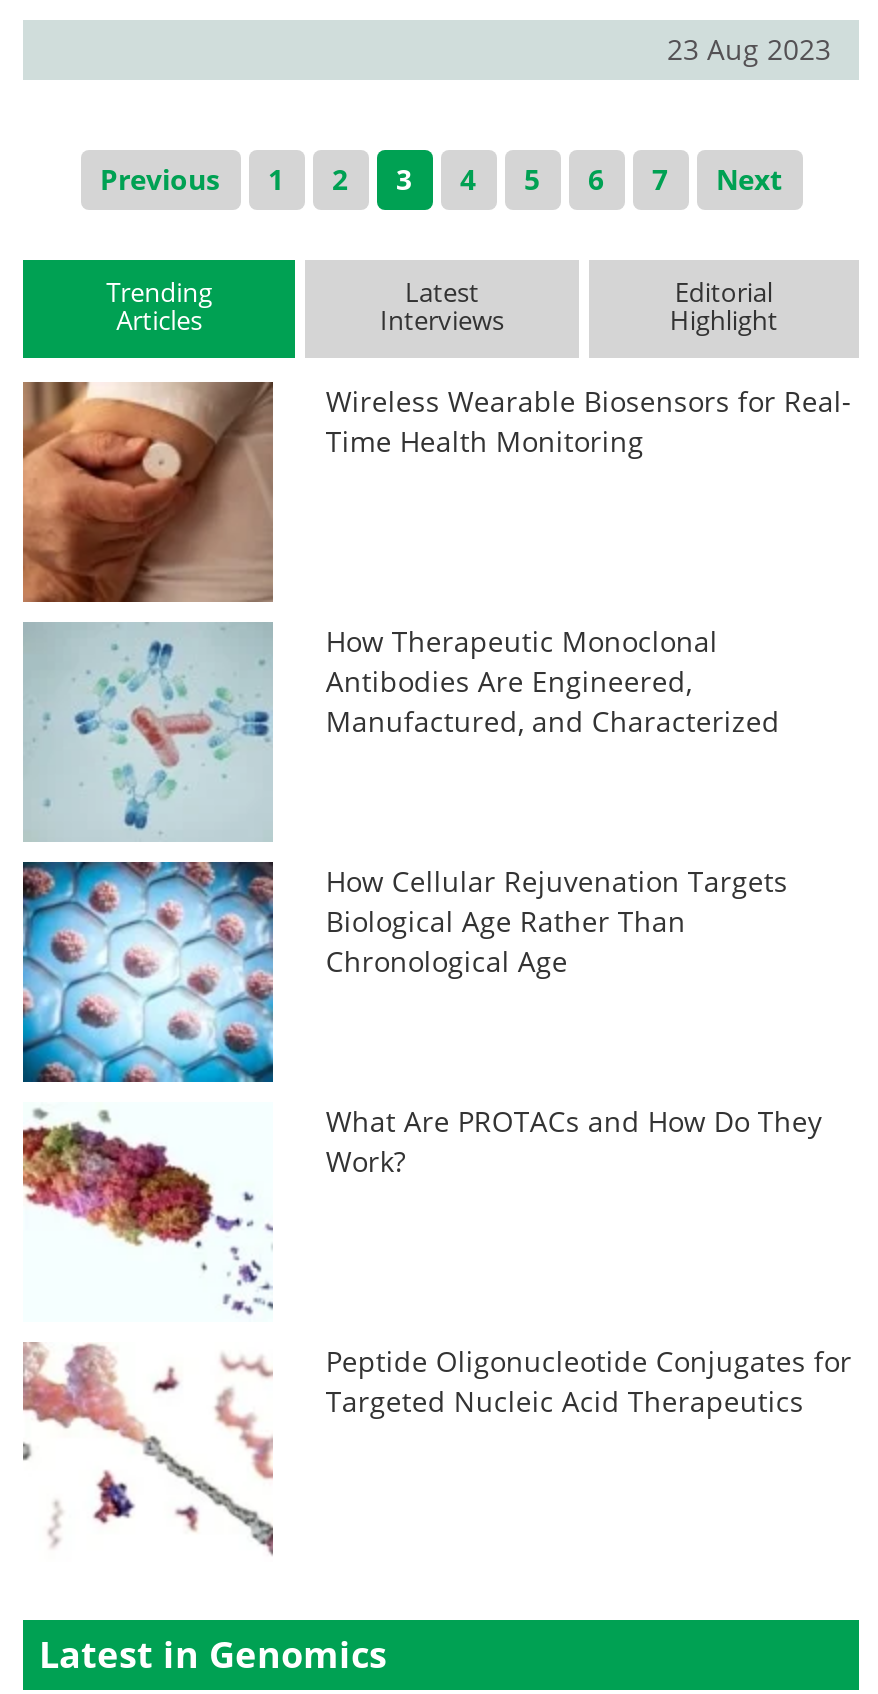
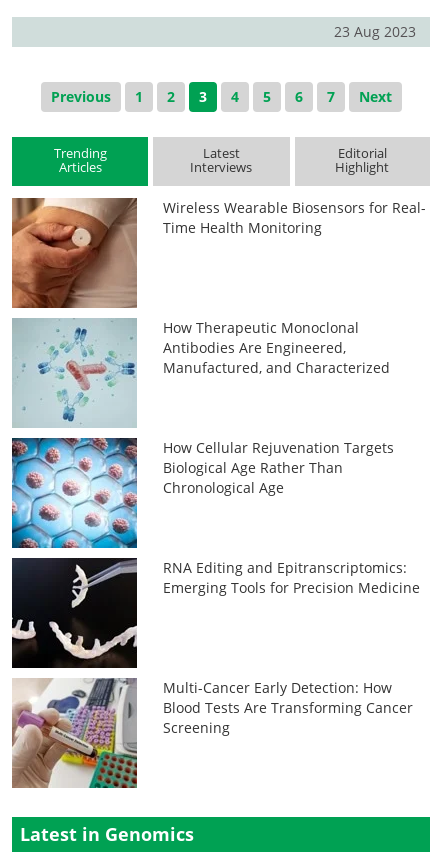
- [image]
- What Are PROTACs and How Do They
- Work?
+ [image]
+ RNA Editing and Epitranscriptomics:
+ Emerging Tools for Precision Medicine

- [image]
- Peptide Oligonucleotide Conjugates for
- Targeted Nucleic Acid Therapeutics
+ [image]
+ Multi-Cancer Early Detection: How
+ Blood Tests Are Transforming Cancer
+ Screening
